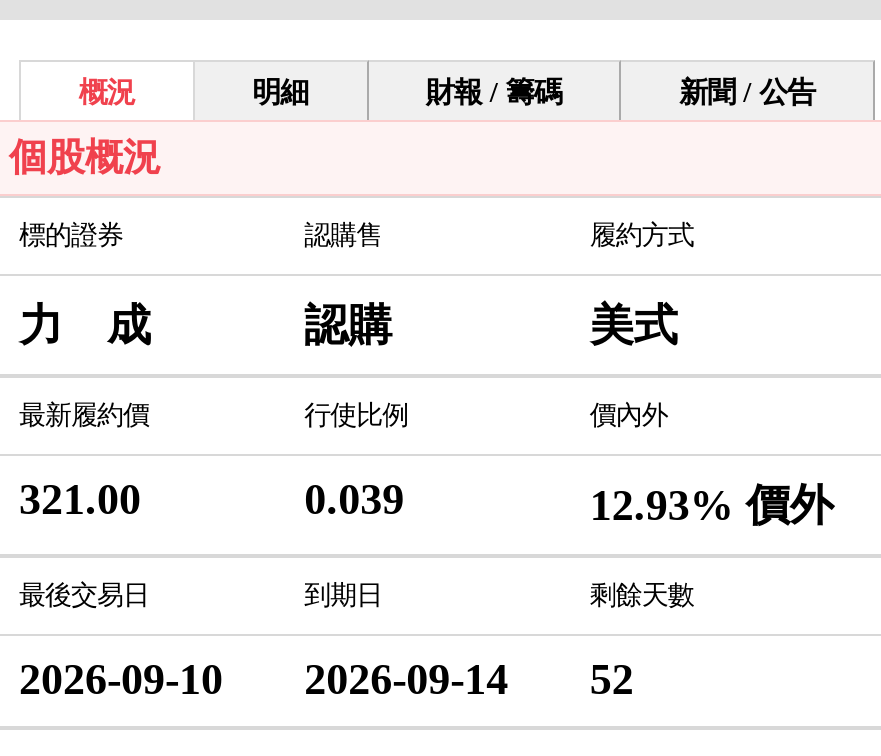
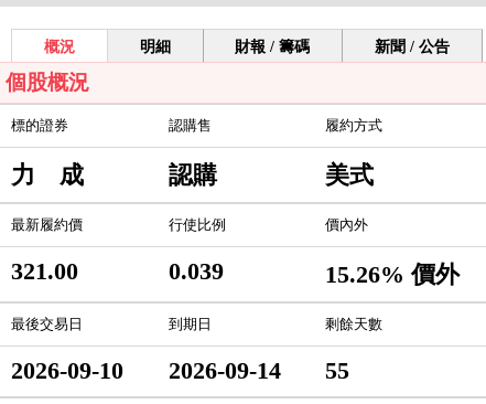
- 12.93% 價外
+ 15.26% 價外

- 2026-09-10 2026-09-14 52
+ 2026-09-10 2026-09-14 55
